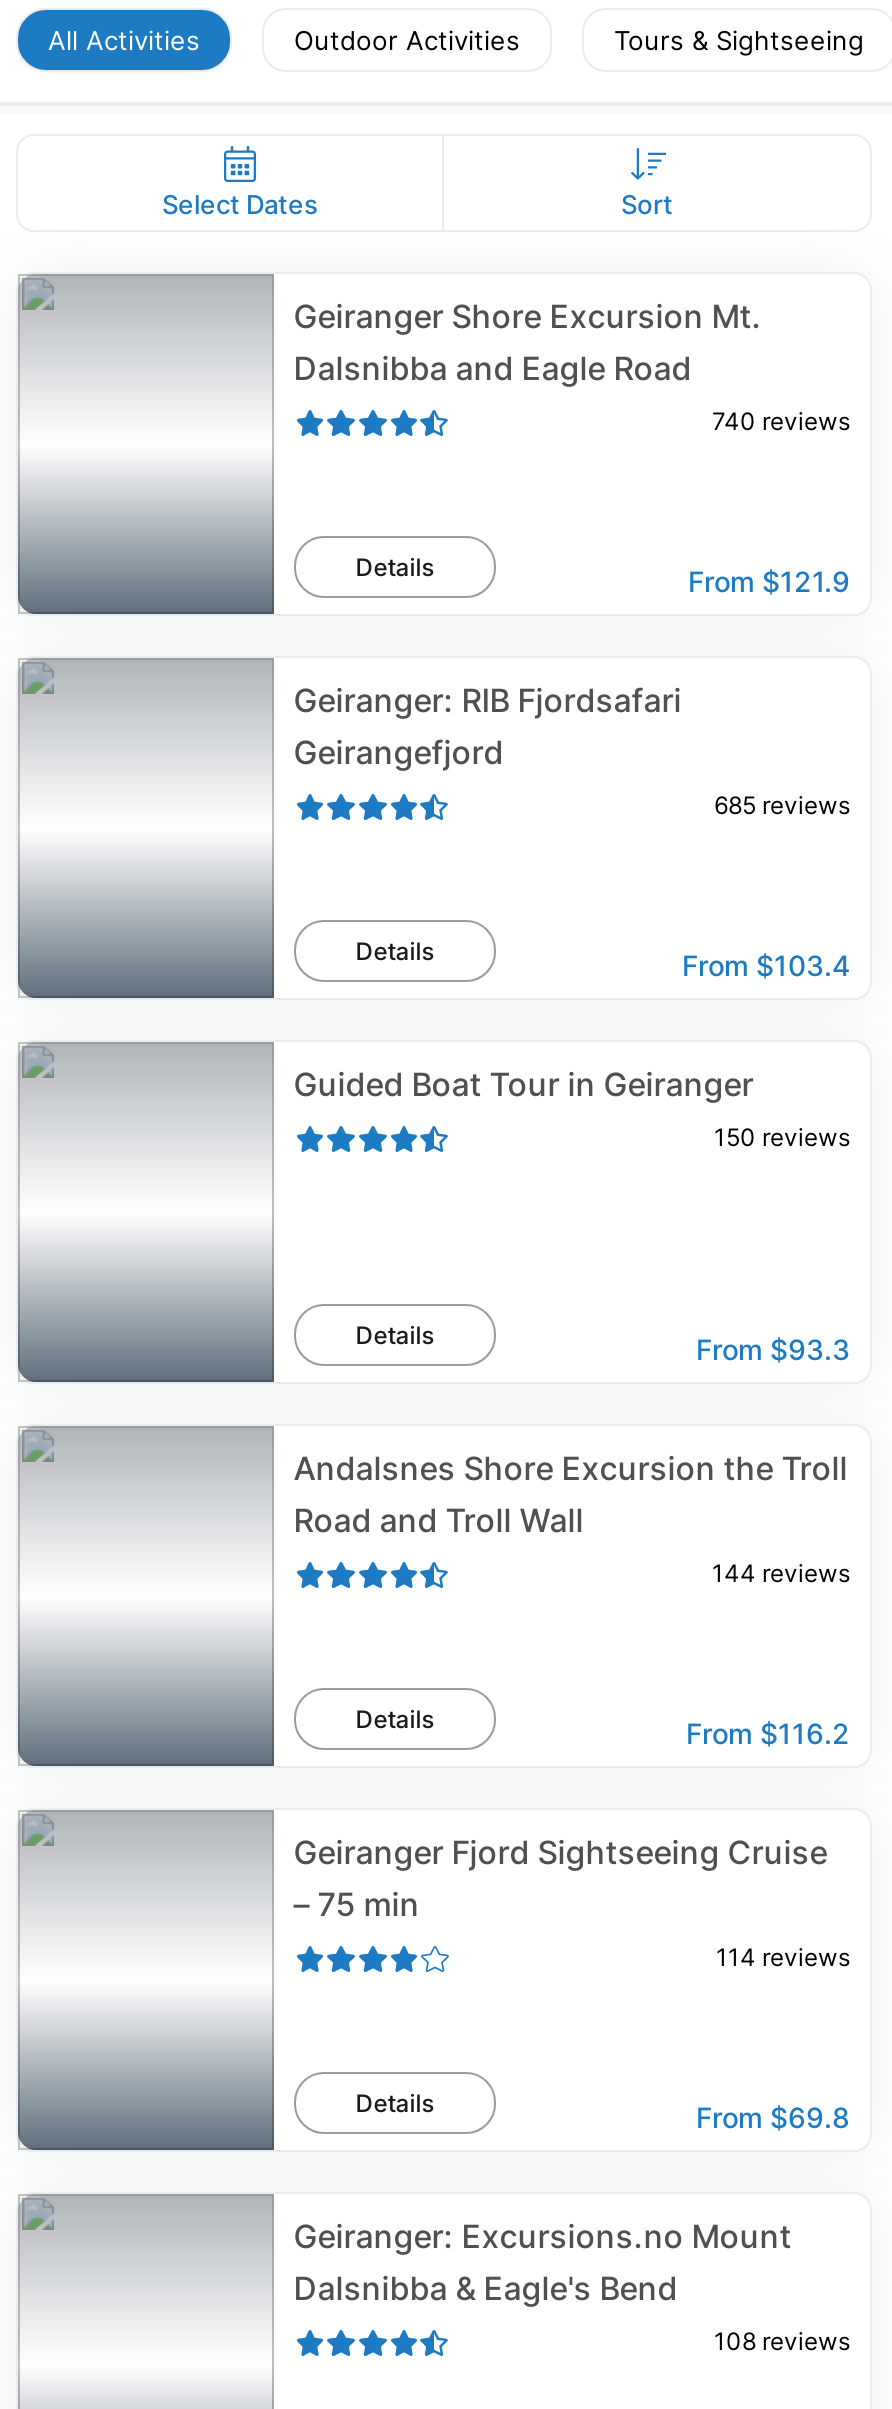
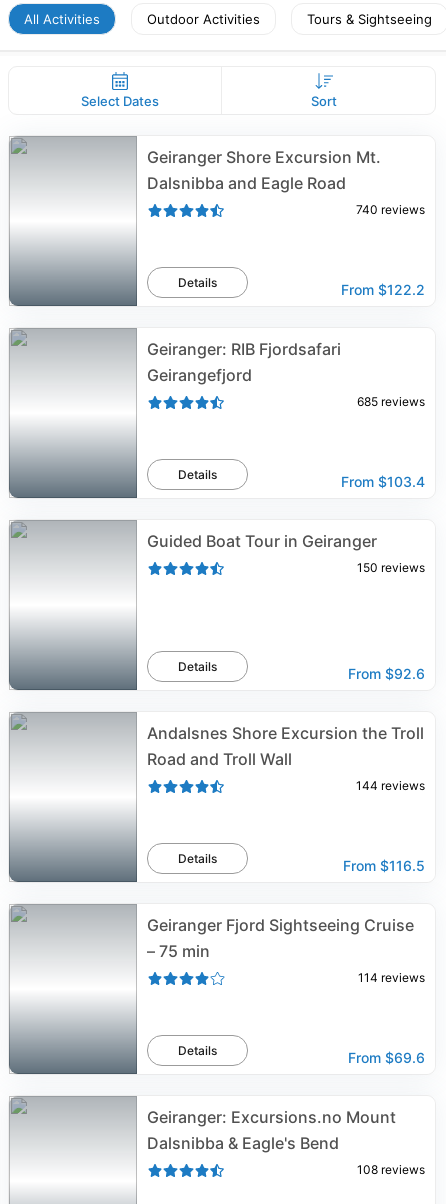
- From $121.9
+ From $122.2

- From $93.3
+ From $92.6

- From $116.2
+ From $116.5

- From $69.8
+ From $69.6
